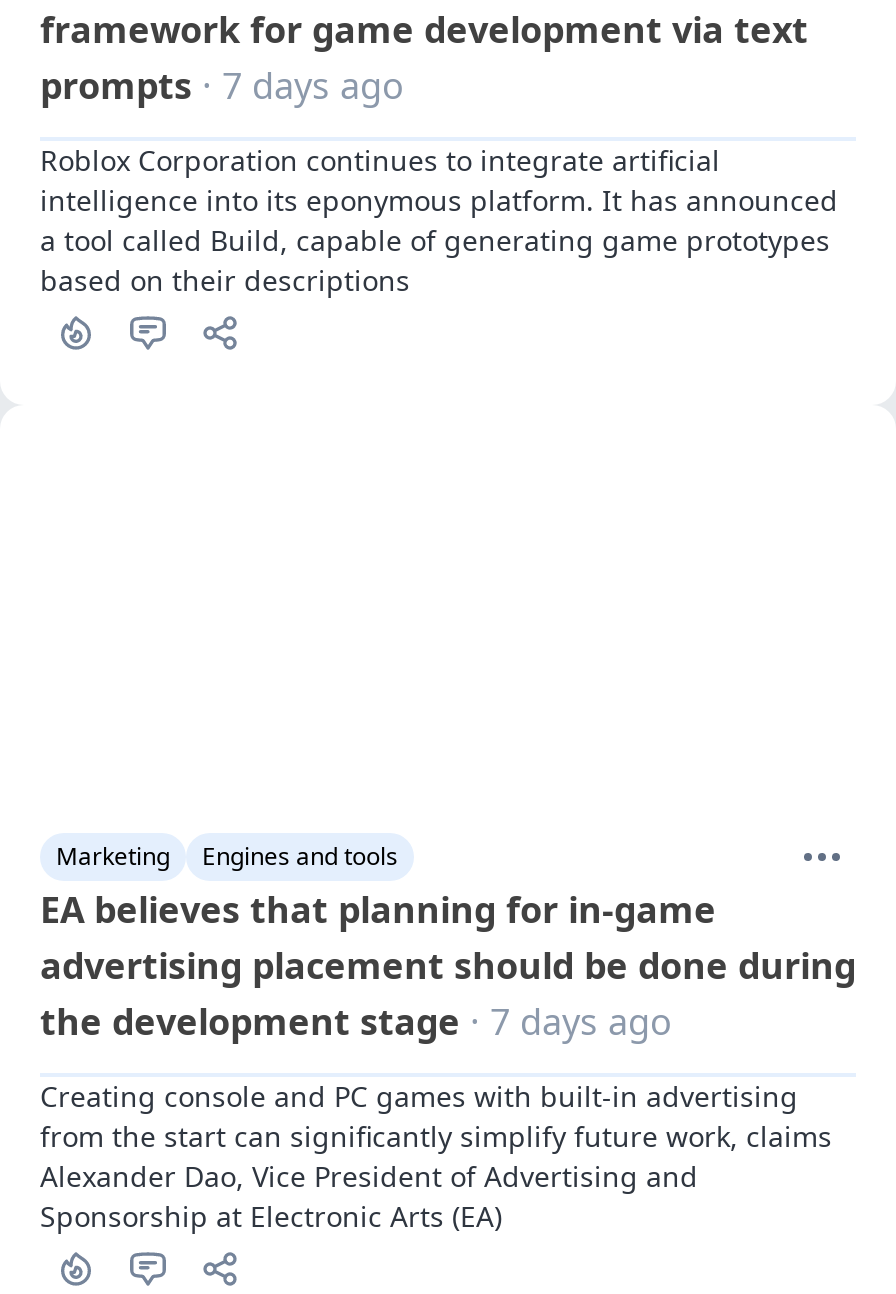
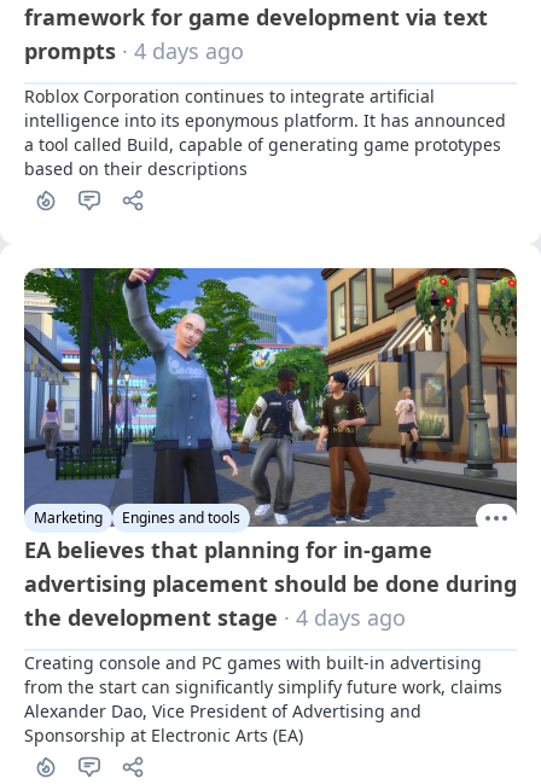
- prompts · 7 days ago
+ prompts · 4 days ago

+ [image]

- the development stage · 7 days ago
+ the development stage · 4 days ago
